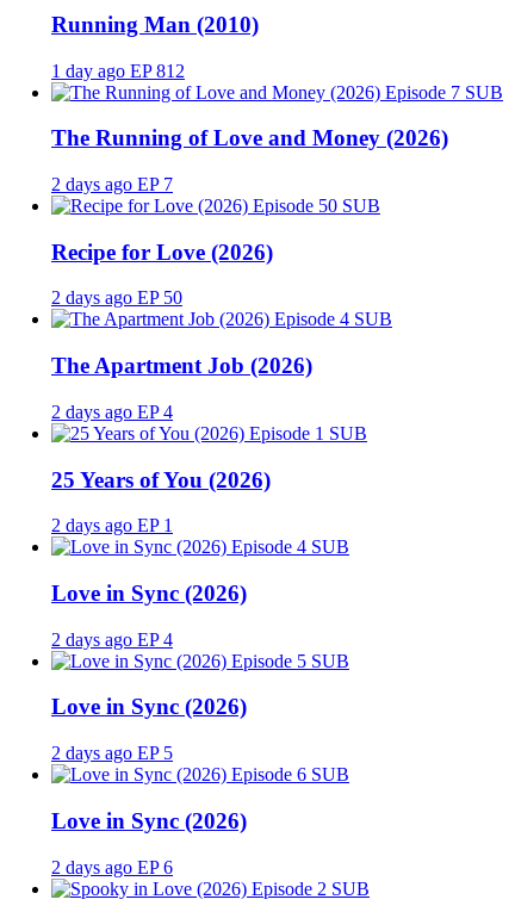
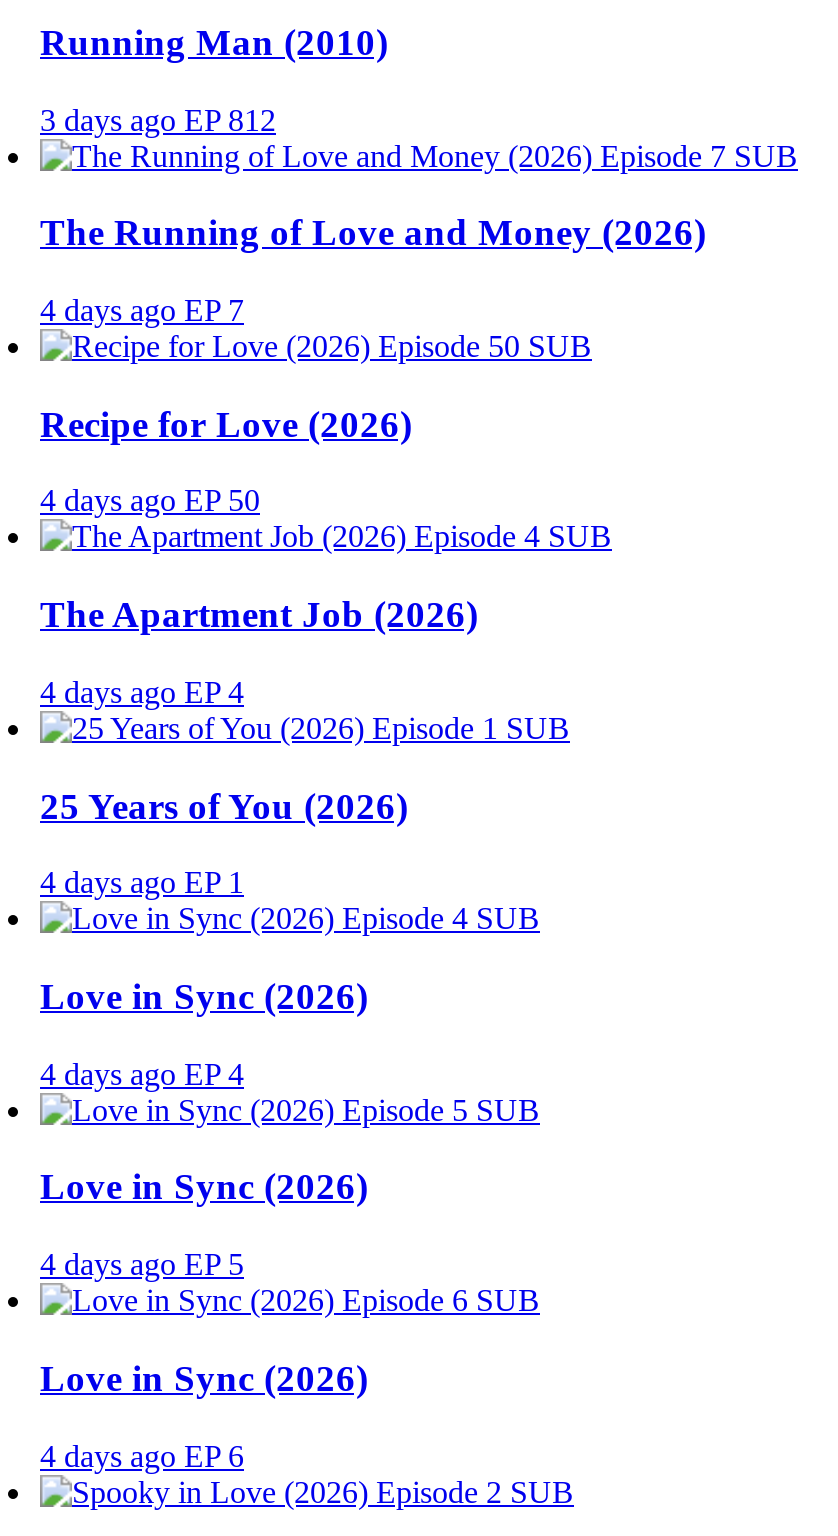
- 1 day ago EP 812
+ 3 days ago EP 812

- 2 days ago EP 7
+ 4 days ago EP 7

- 2 days ago EP 50
+ 4 days ago EP 50

- 2 days ago EP 4
+ 4 days ago EP 4

- 2 days ago EP 1
+ 4 days ago EP 1

- 2 days ago EP 4
+ 4 days ago EP 4

- 2 days ago EP 5
+ 4 days ago EP 5

- 2 days ago EP 6
+ 4 days ago EP 6
